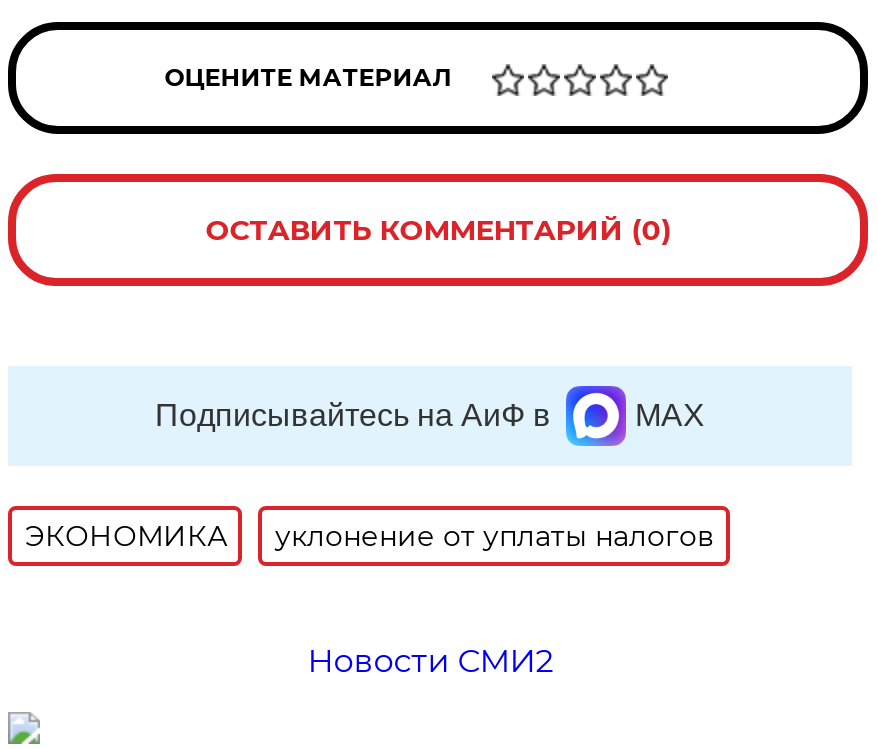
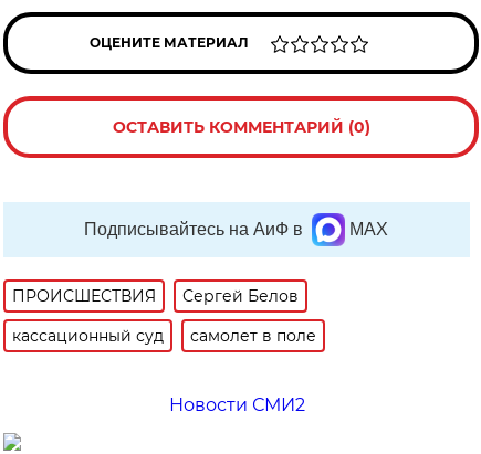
- ЭКОНОМИКА
- уклонение от уплаты налогов
+ ПРОИСШЕСТВИЯ
+ Сергей Белов
+ кассационный суд
+ самолет в поле
